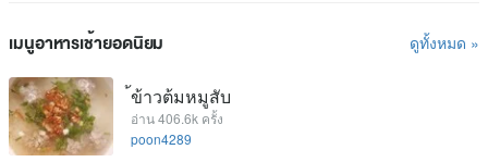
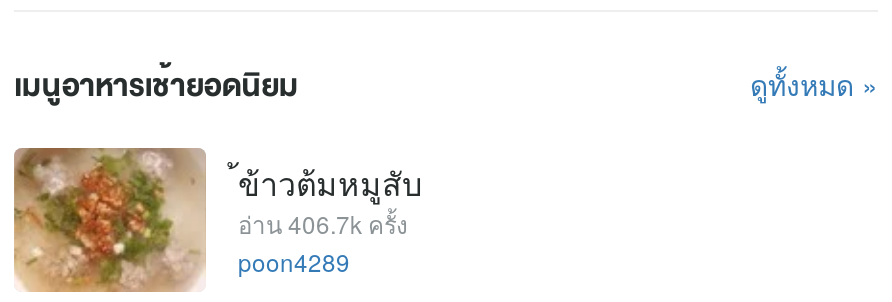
- อ่าน 406.6k ครั้ง
+ อ่าน 406.7k ครั้ง
